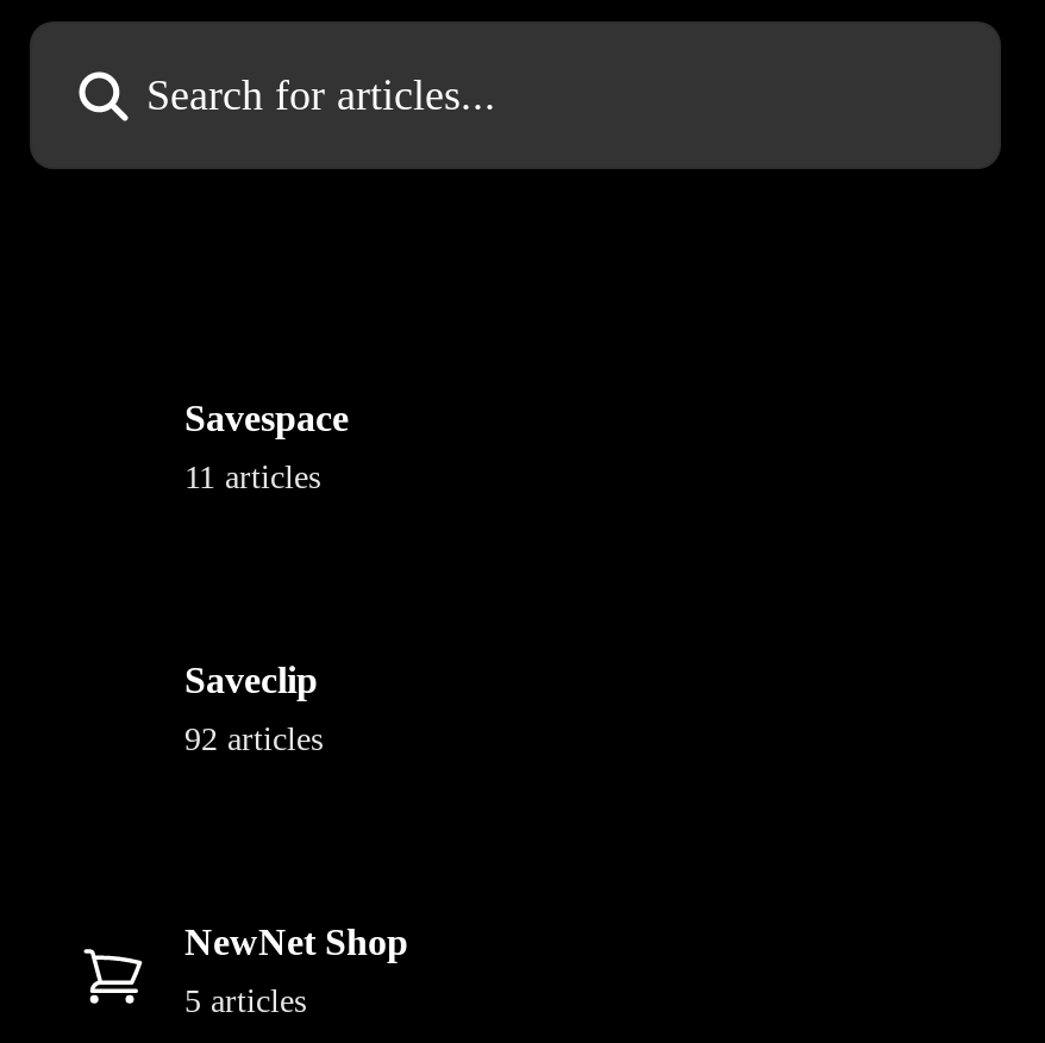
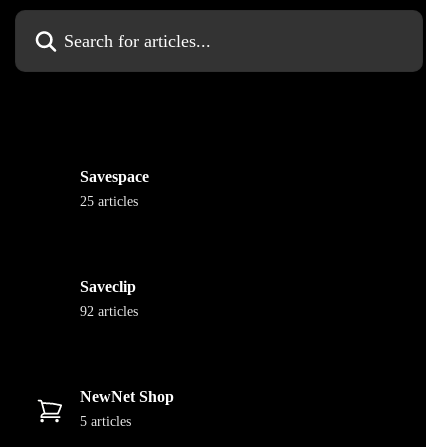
- 11 articles
+ 25 articles
